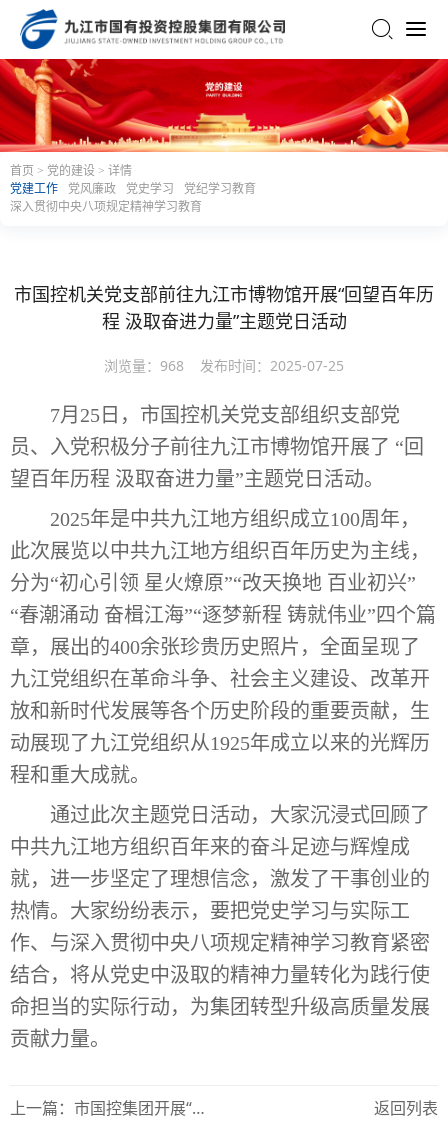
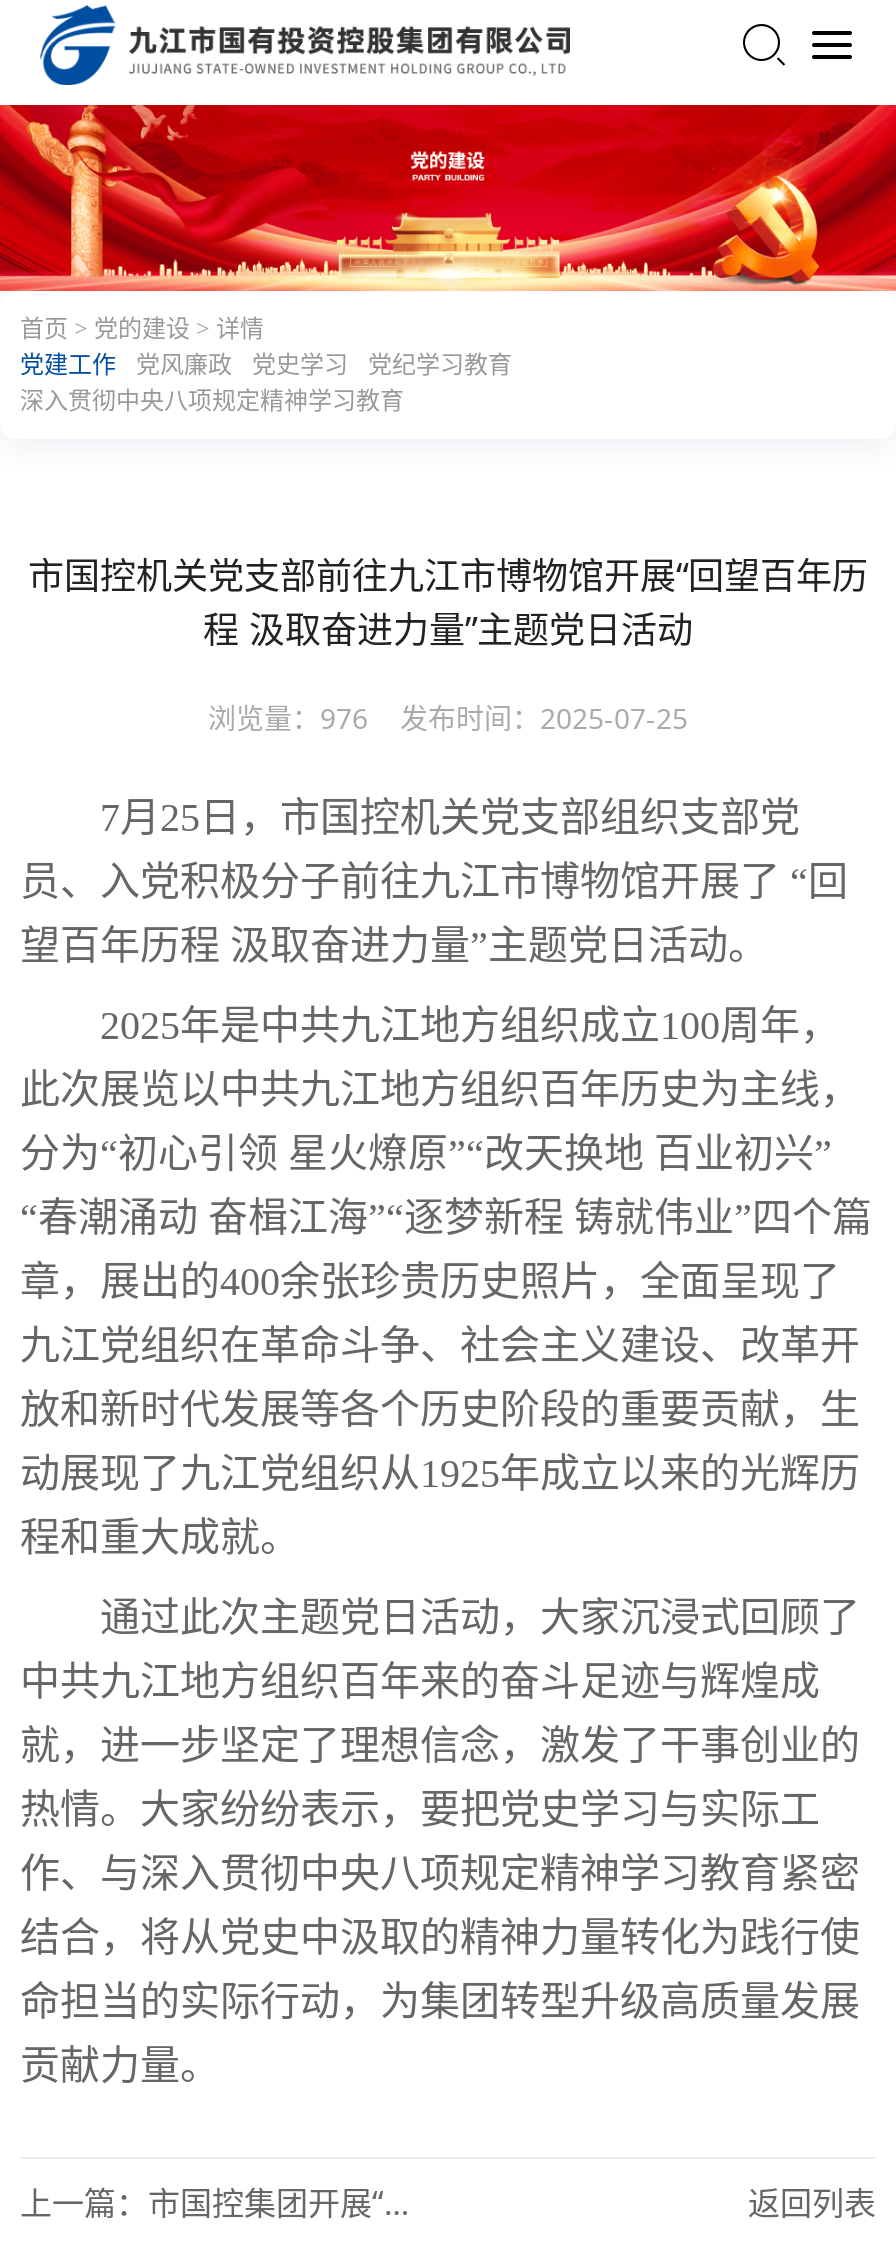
- 浏览量：968发布时间：2025-07-25
+ 浏览量：976发布时间：2025-07-25
